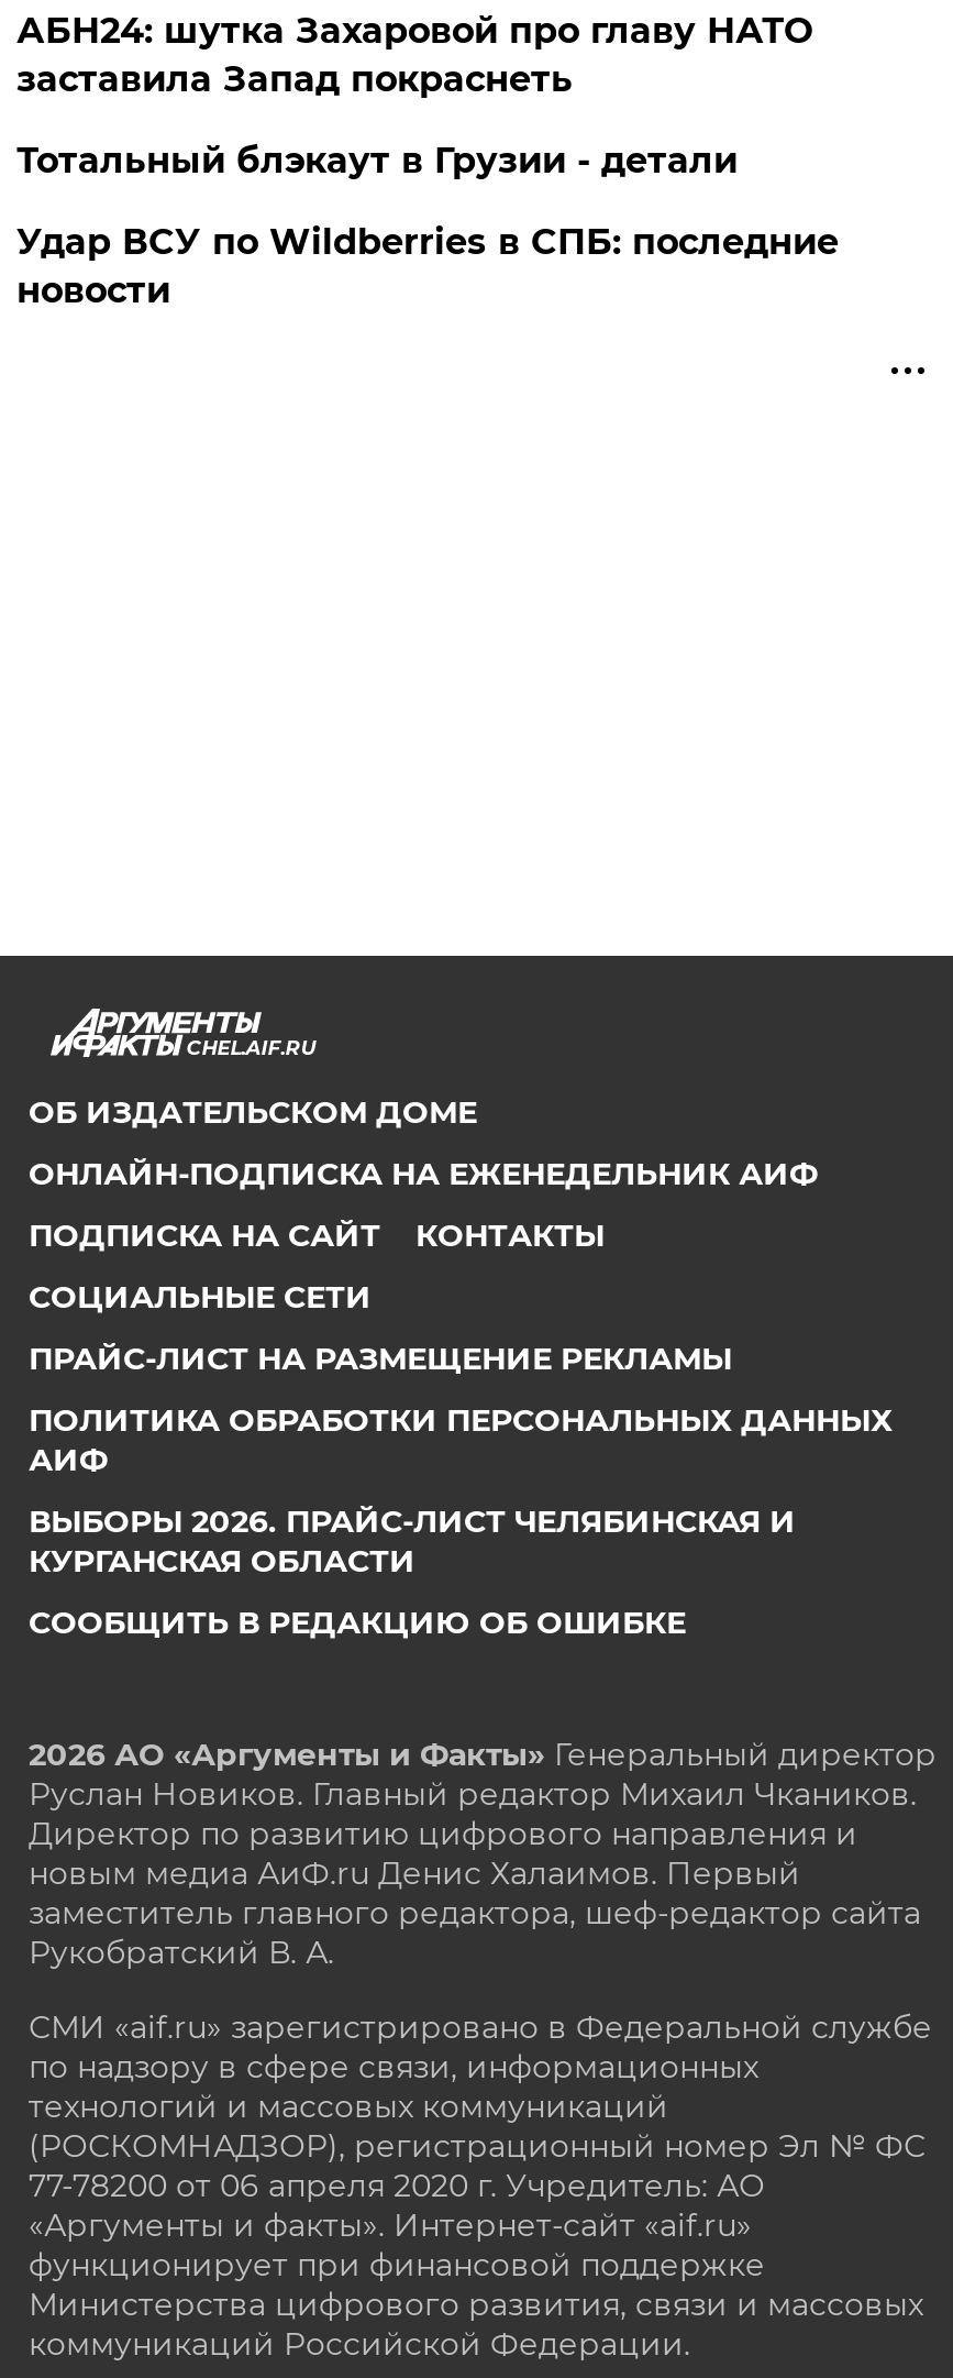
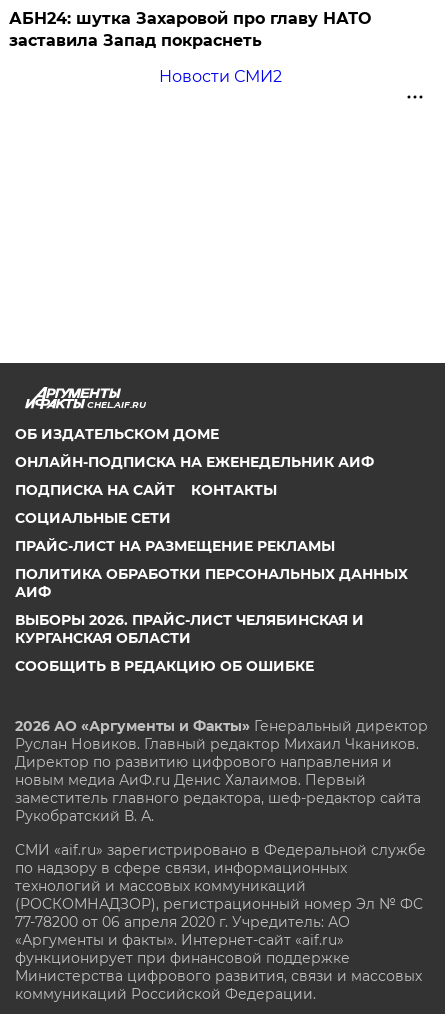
- Тотальный блэкаут в Грузии - детали
- Удар ВСУ по Wildberries в СПБ: последние
- новости
+ Новости СМИ2
